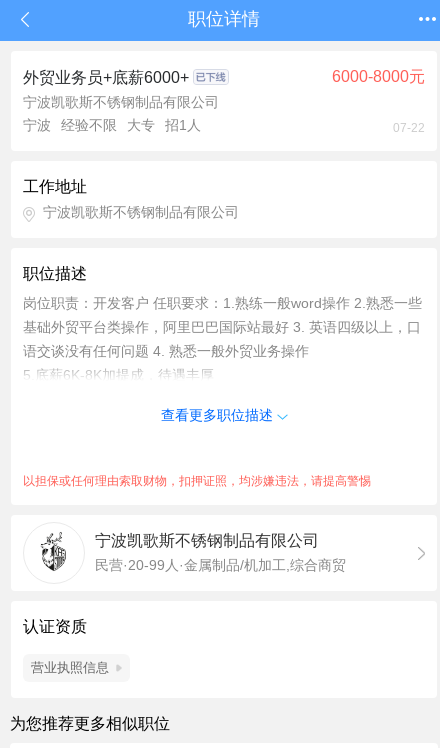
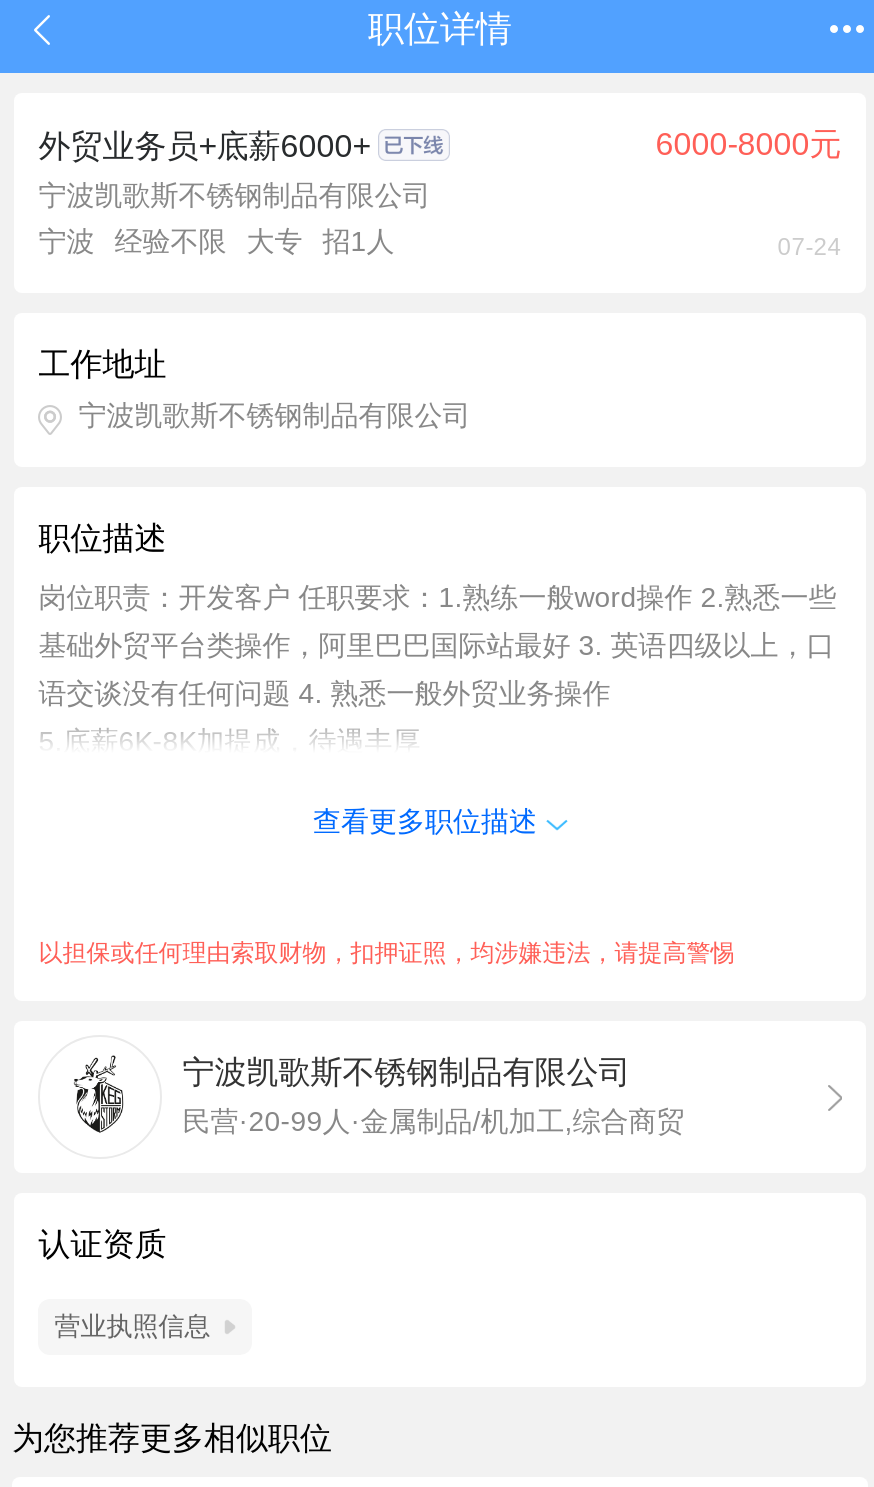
- 07-22
+ 07-24
